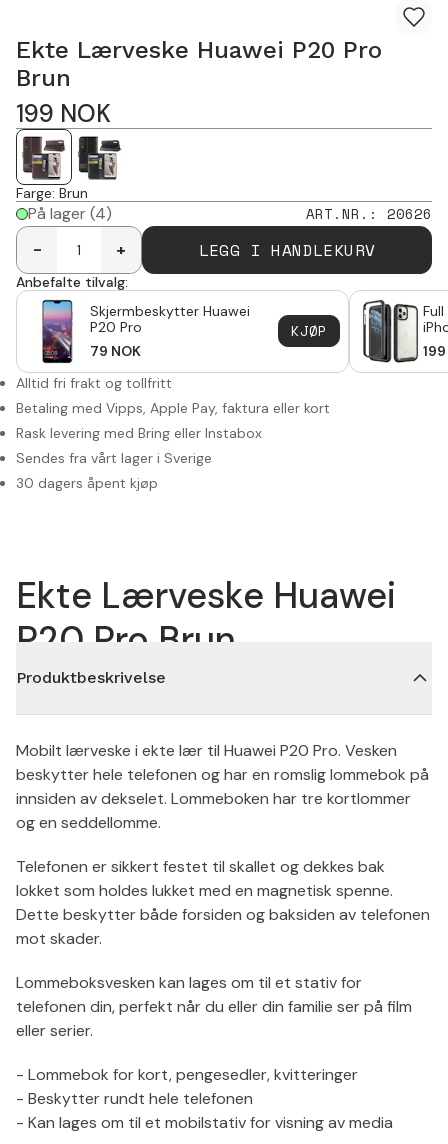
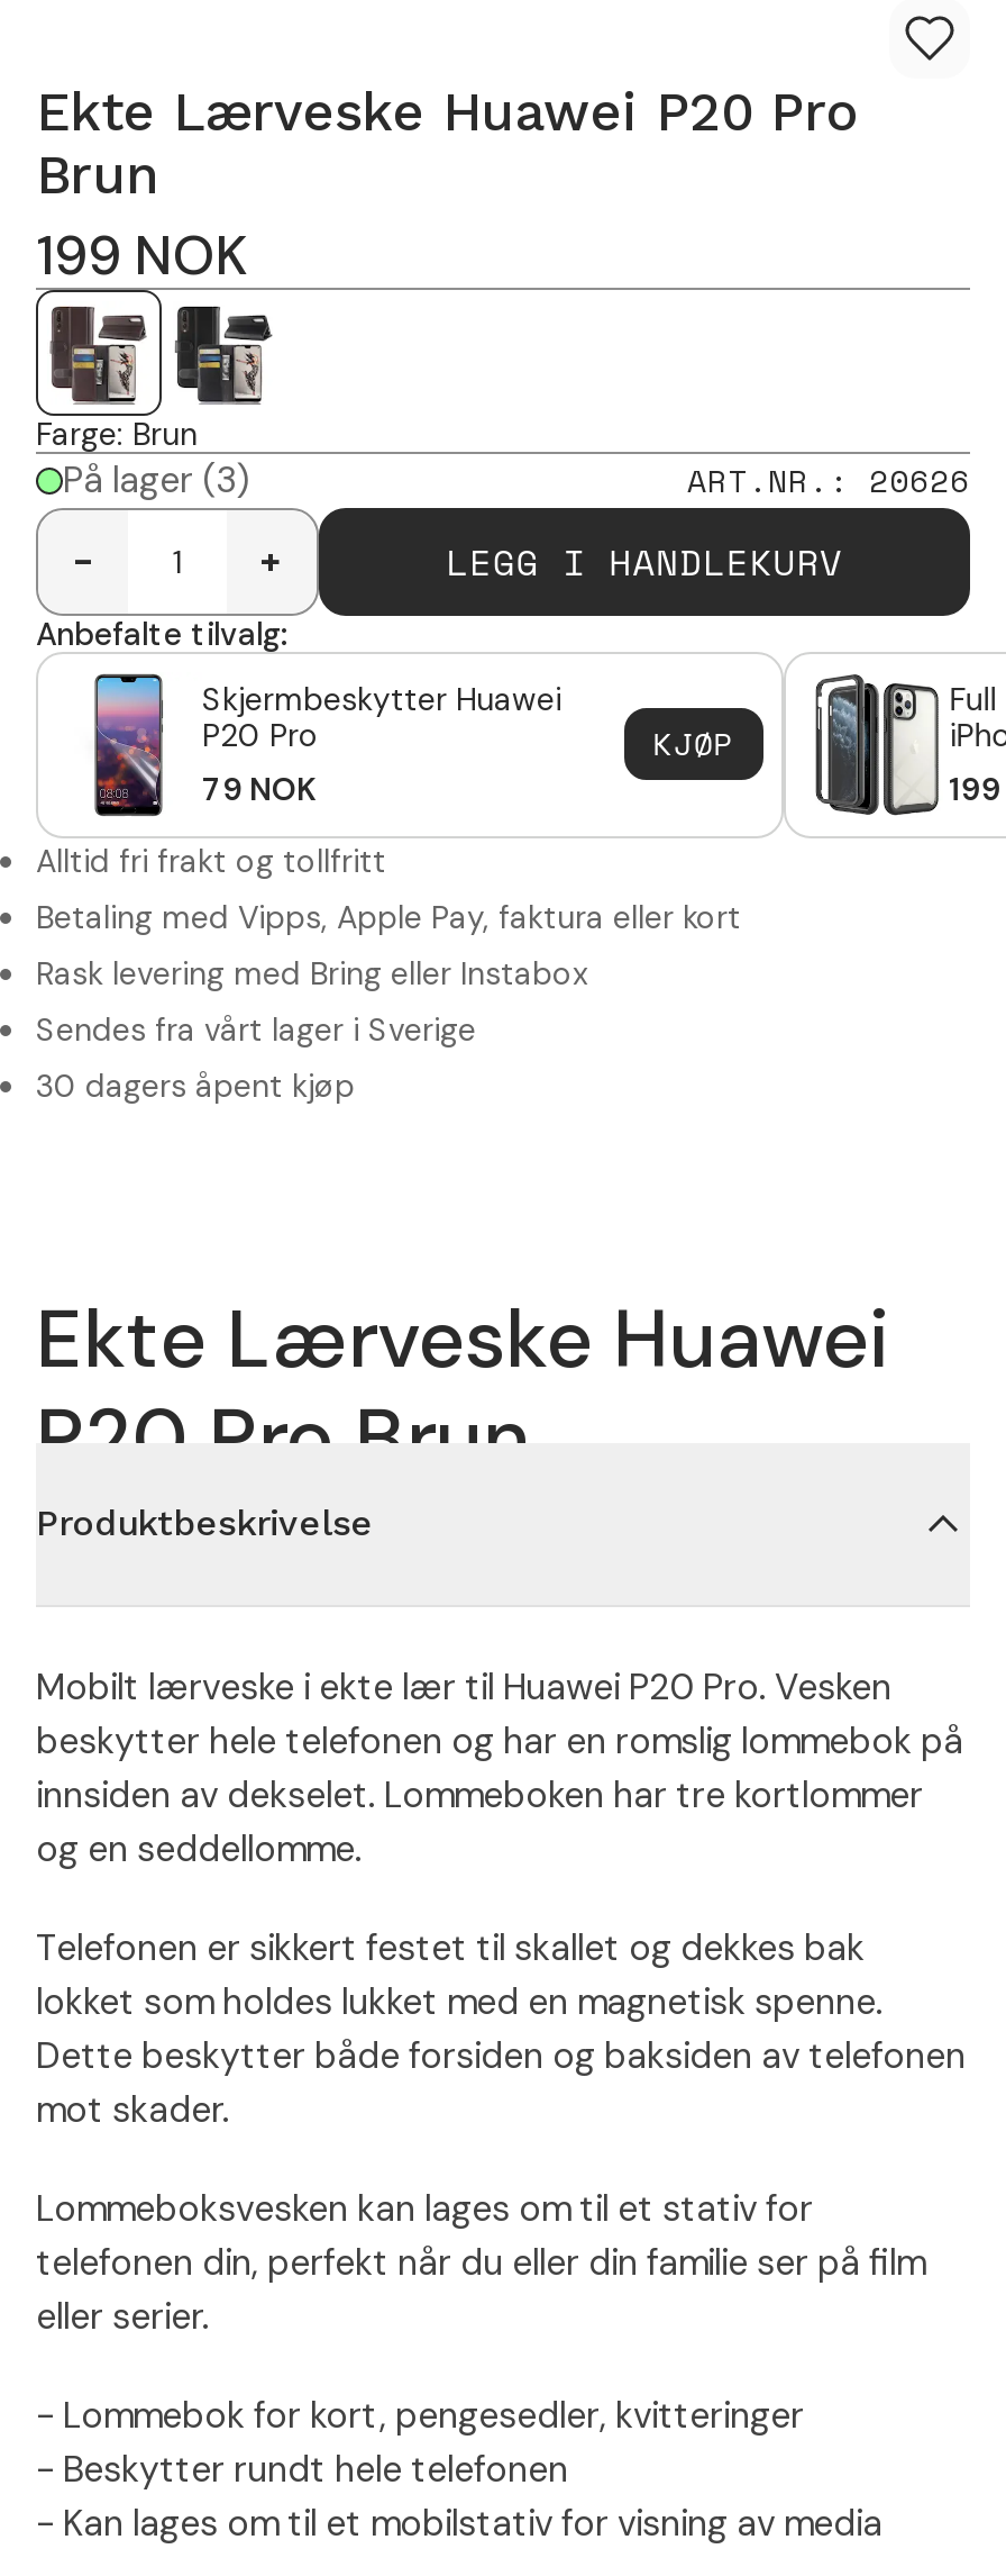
- På lager (4)
+ På lager (3)
